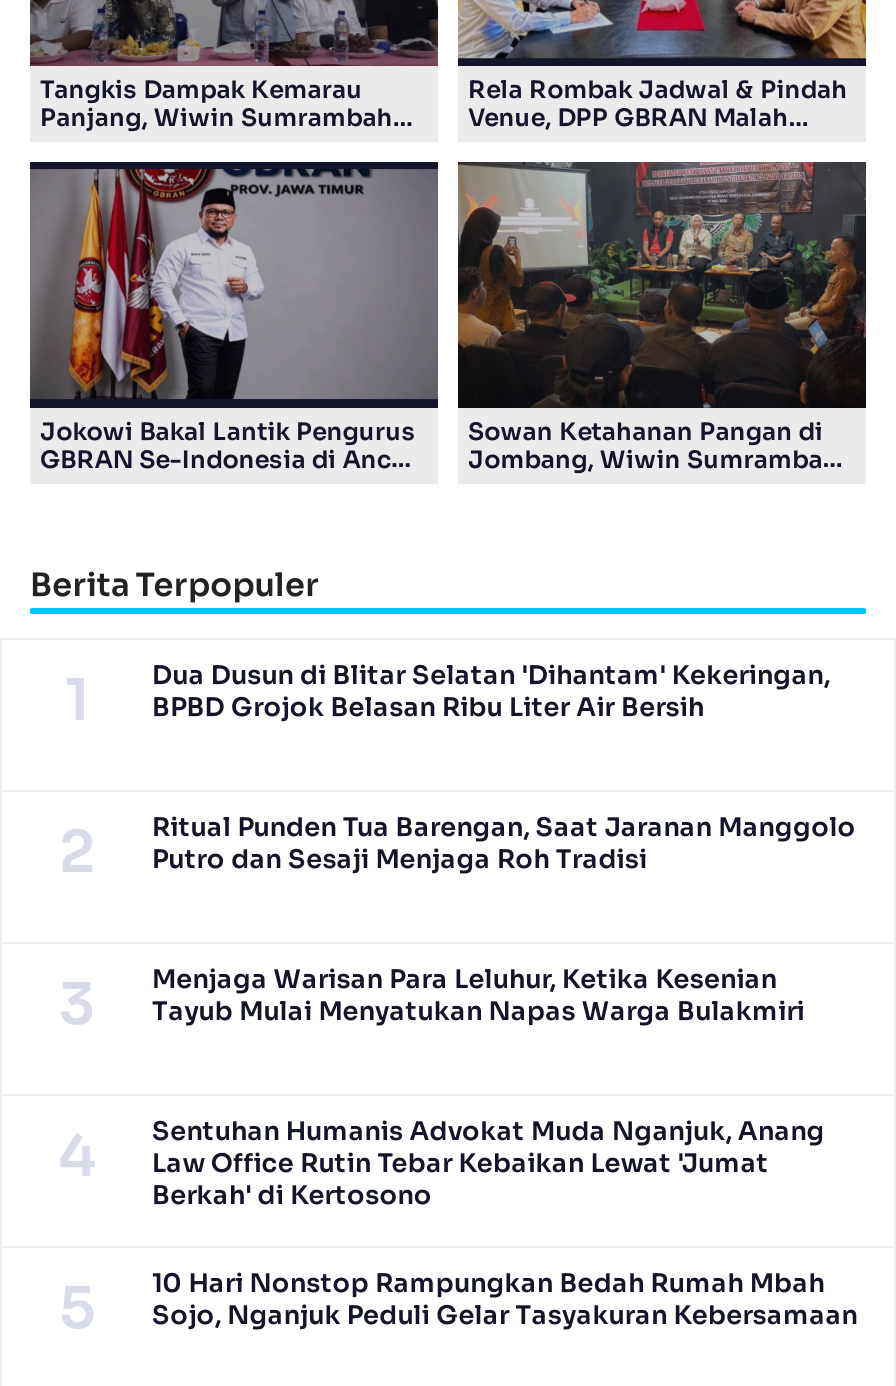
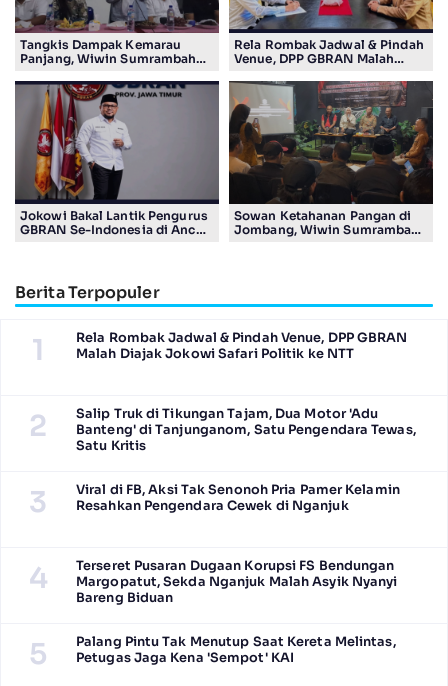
- Dua Dusun di Blitar Selatan 'Dihantam' Kekeringan,
- BPBD Grojok Belasan Ribu Liter Air Bersih
+ Rela Rombak Jadwal & Pindah Venue, DPP GBRAN
+ Malah Diajak Jokowi Safari Politik ke NTT

- Ritual Punden Tua Barengan, Saat Jaranan Manggolo
- Putro dan Sesaji Menjaga Roh Tradisi
+ Salip Truk di Tikungan Tajam, Dua Motor 'Adu
+ Banteng' di Tanjunganom, Satu Pengendara Tewas,
+ Satu Kritis

- Menjaga Warisan Para Leluhur, Ketika Kesenian
- Tayub Mulai Menyatukan Napas Warga Bulakmiri
+ Viral di FB, Aksi Tak Senonoh Pria Pamer Kelamin
+ Resahkan Pengendara Cewek di Nganjuk

- Sentuhan Humanis Advokat Muda Nganjuk, Anang
- Law Office Rutin Tebar Kebaikan Lewat 'Jumat
- Berkah' di Kertosono
+ Terseret Pusaran Dugaan Korupsi FS Bendungan
+ Margopatut, Sekda Nganjuk Malah Asyik Nyanyi
+ Bareng Biduan

- 10 Hari Nonstop Rampungkan Bedah Rumah Mbah
- Sojo, Nganjuk Peduli Gelar Tasyakuran Kebersamaan
+ Palang Pintu Tak Menutup Saat Kereta Melintas,
+ Petugas Jaga Kena 'Sempot' KAI
